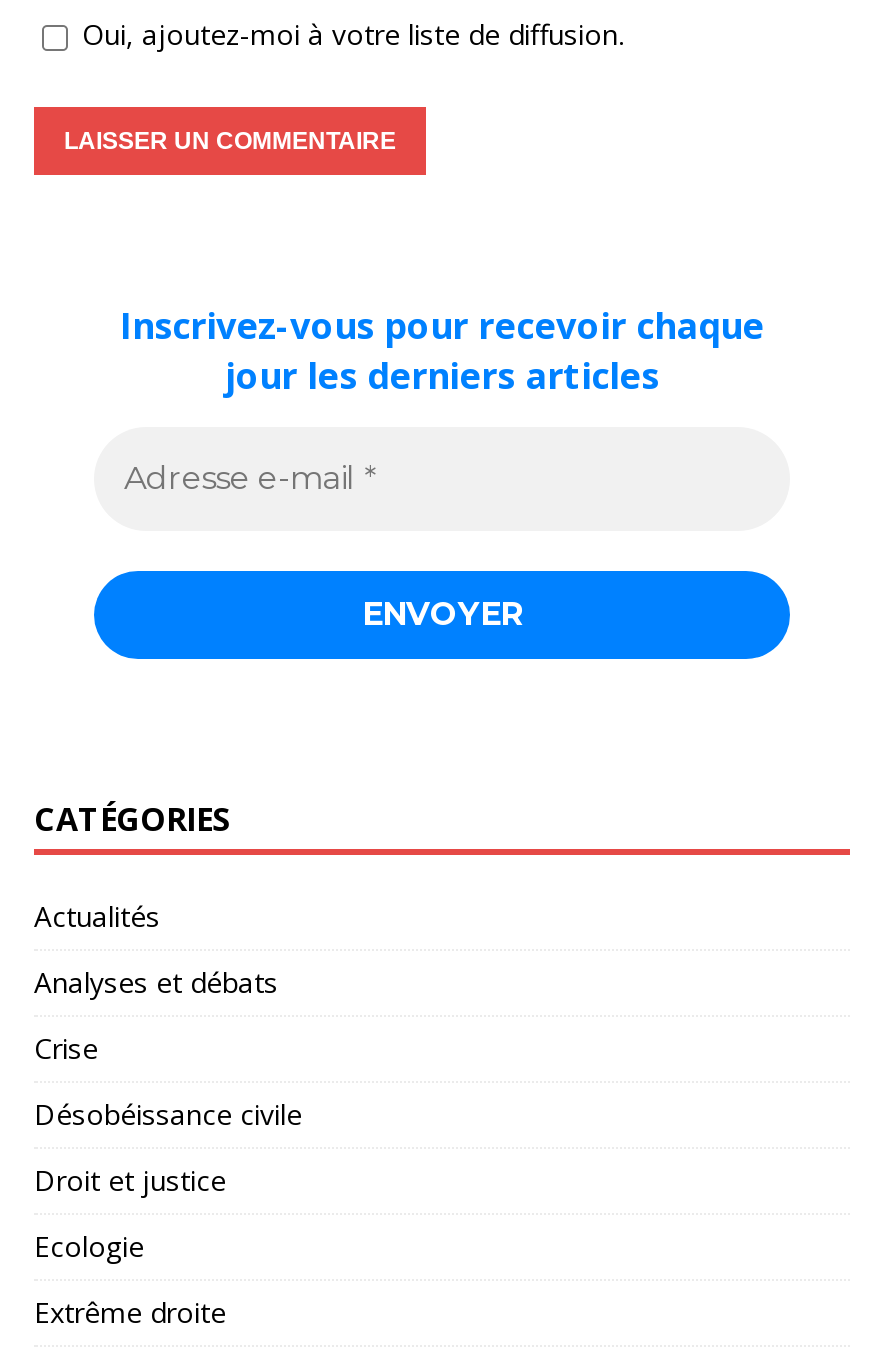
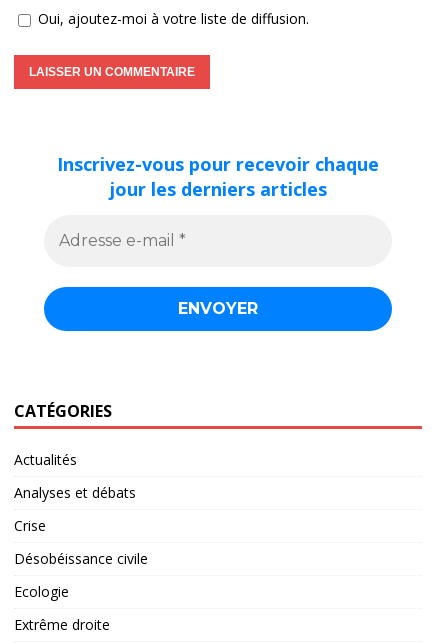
- Droit et justice
